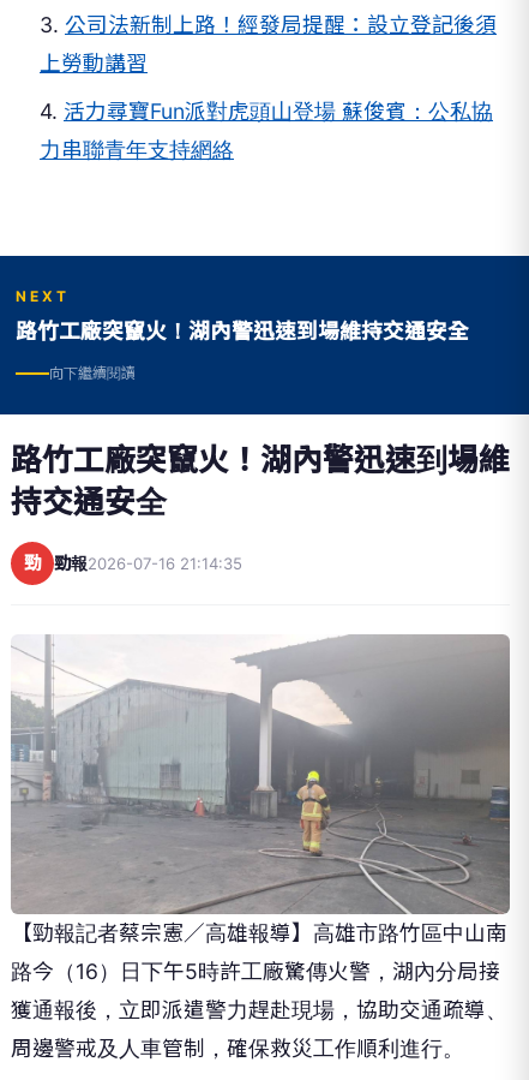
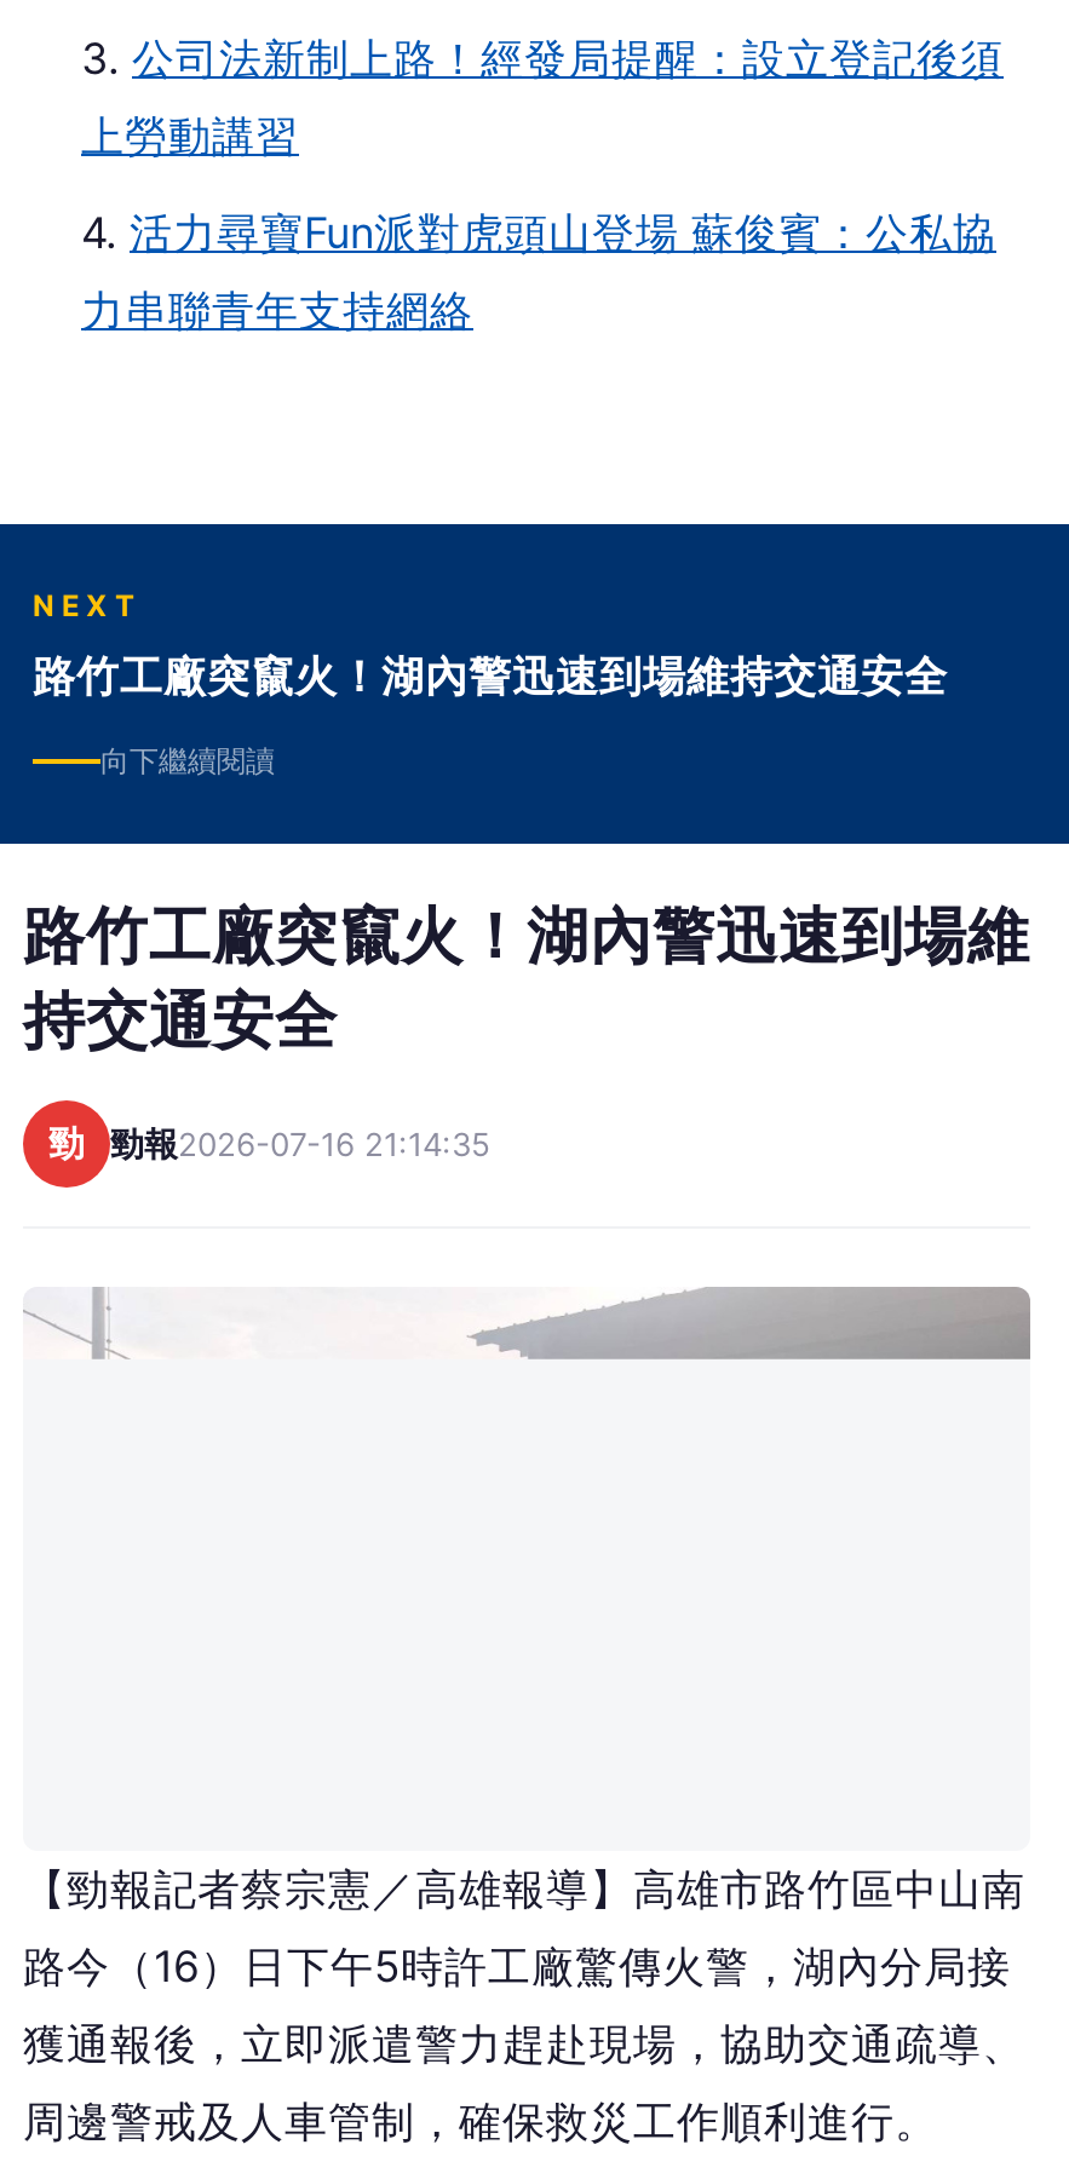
- [image]
